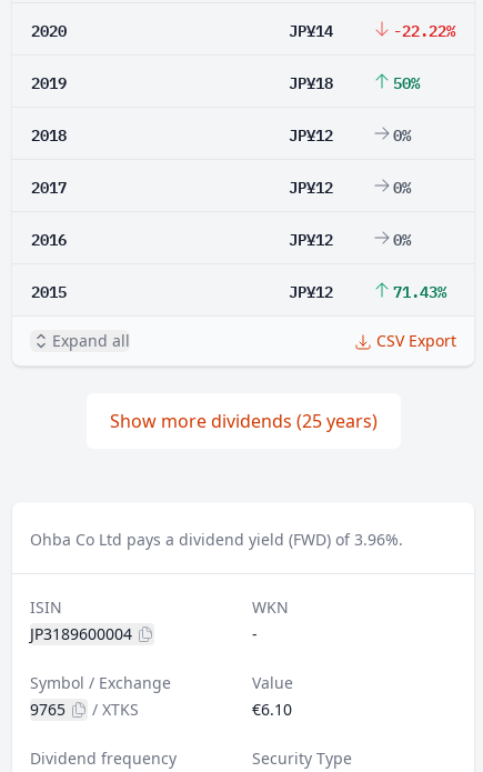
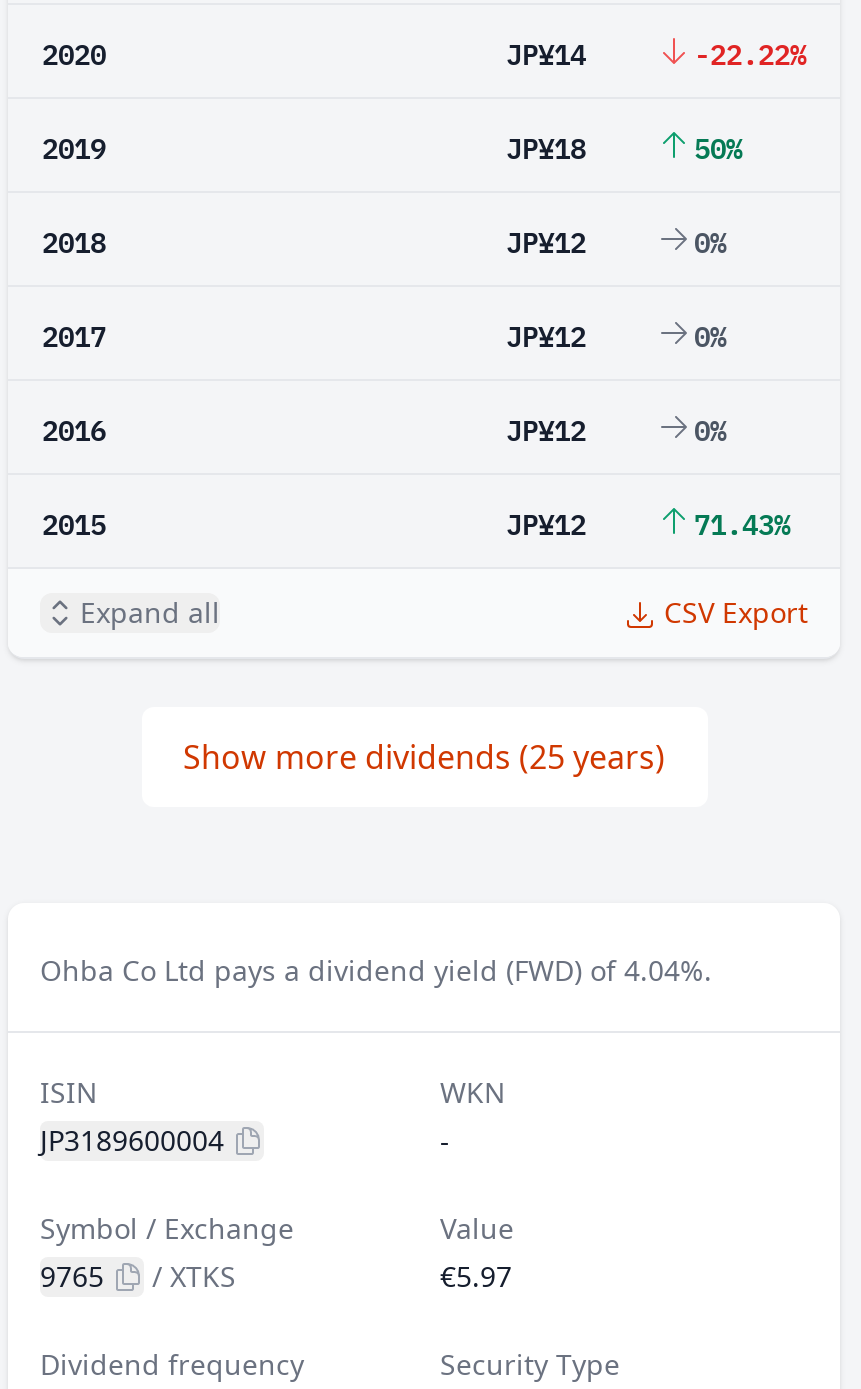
- Ohba Co Ltd pays a dividend yield (FWD) of 3.96%.
+ Ohba Co Ltd pays a dividend yield (FWD) of 4.04%.

- €6.10
+ €5.97
